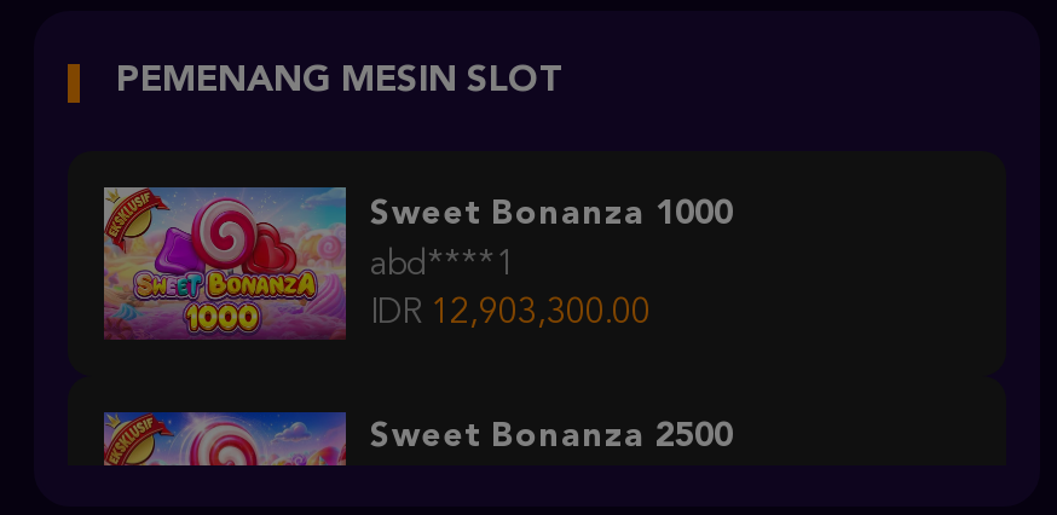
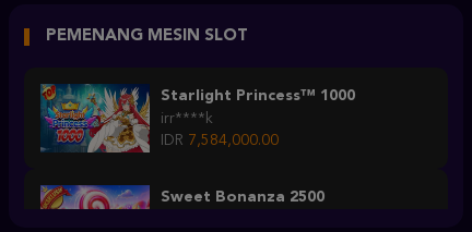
- [image]
- Sweet Bonanza 1000
+ [image]
+ Starlight Princess™ 1000

- abd****1
- IDR 12,903,300.00
+ irr****k
+ IDR 7,584,000.00
